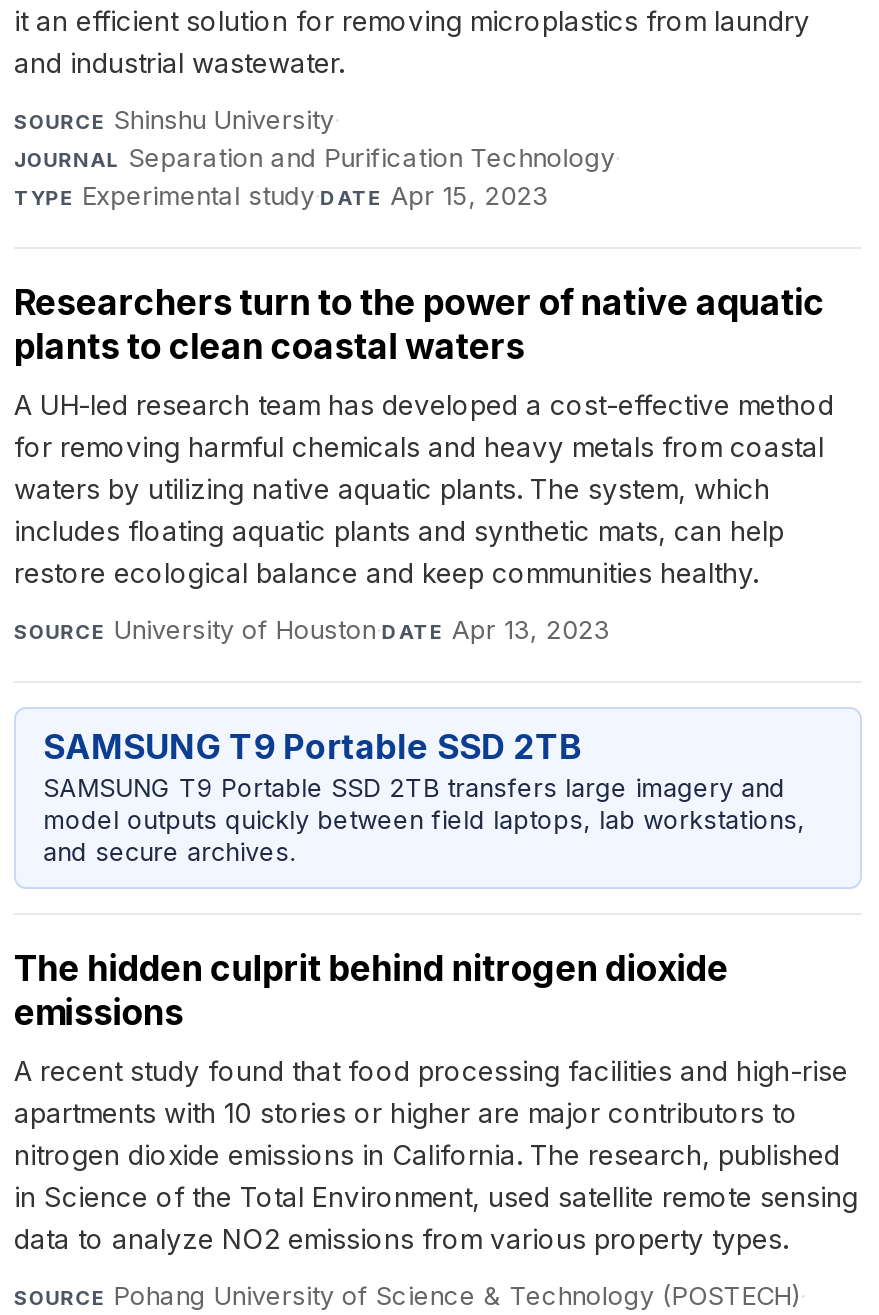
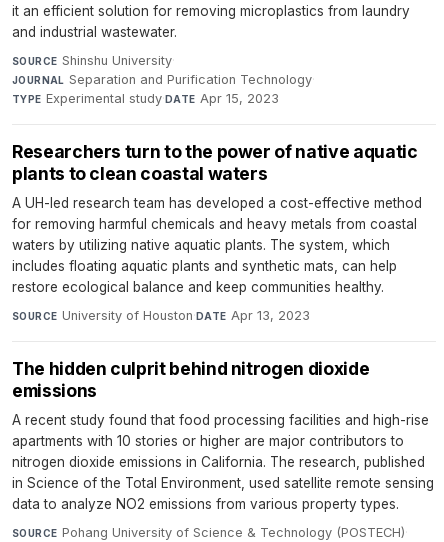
- SAMSUNG T9 Portable SSD 2TB
- SAMSUNG T9 Portable SSD 2TB transfers large imagery and
- model outputs quickly between field laptops, lab workstations,
- and secure archives.
